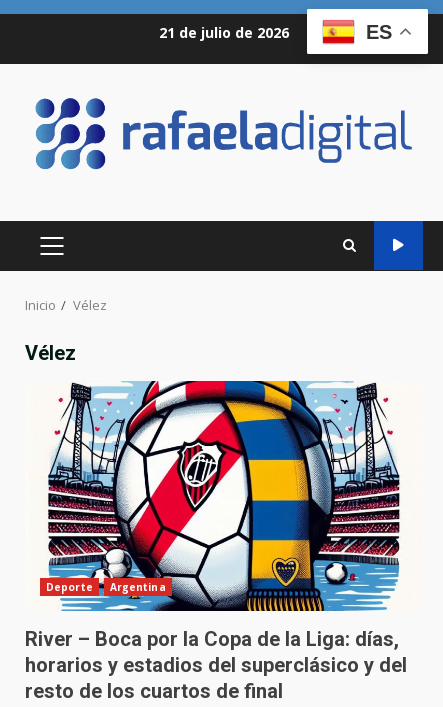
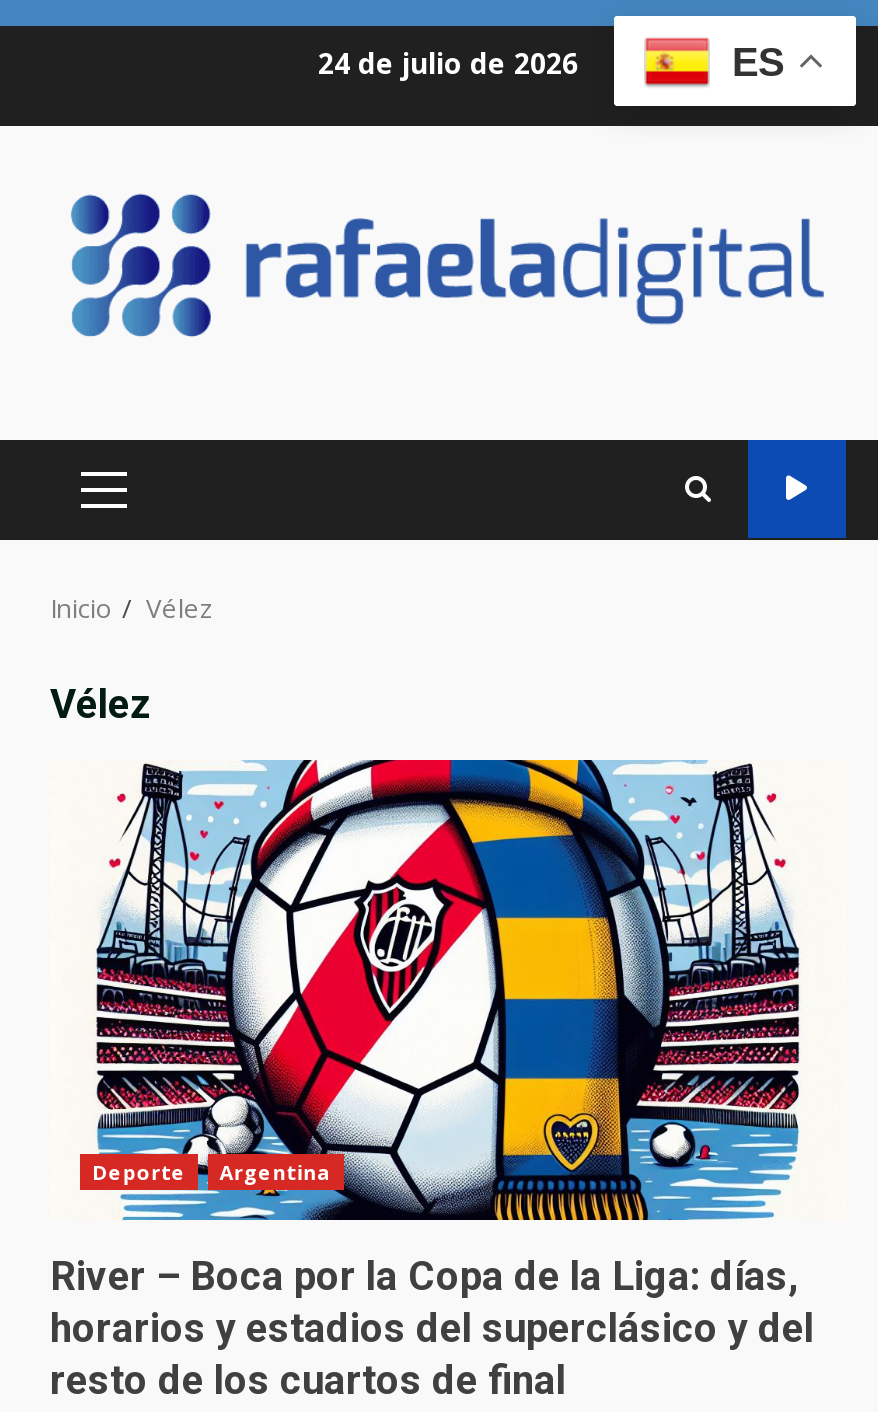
- 21 de julio de 2026
+ 24 de julio de 2026
